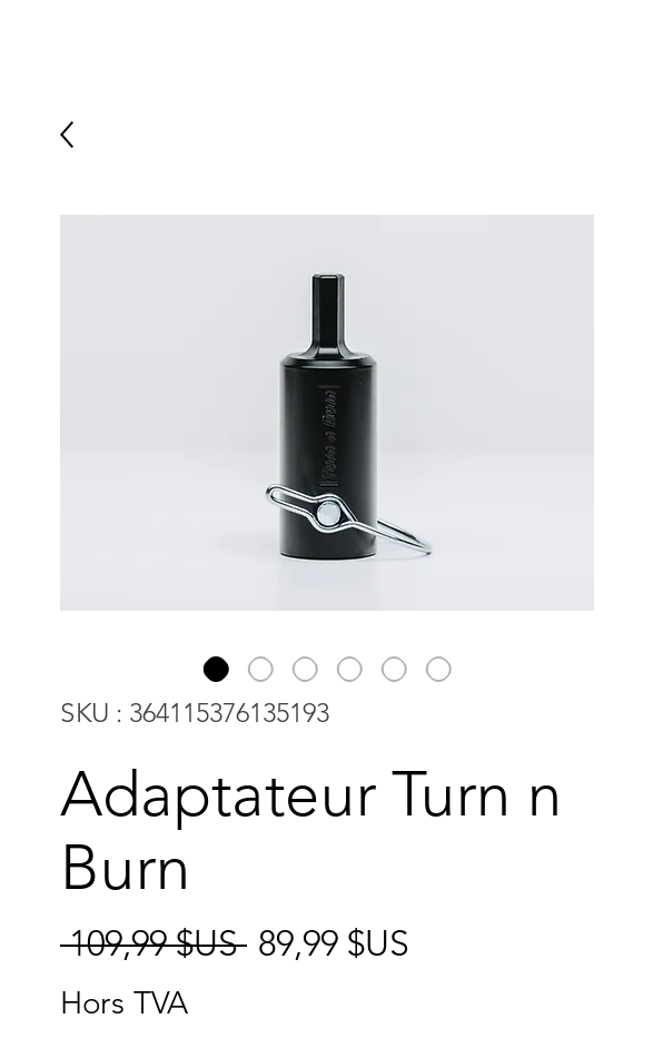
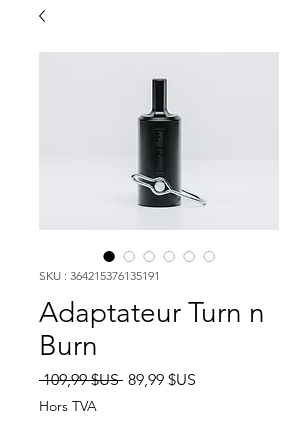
- SKU : 364115376135193
+ SKU : 364215376135191
